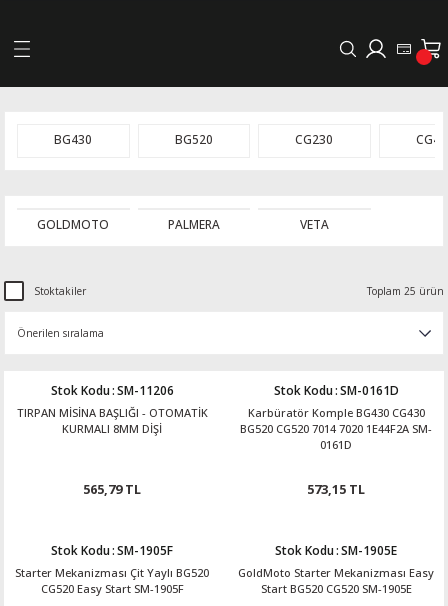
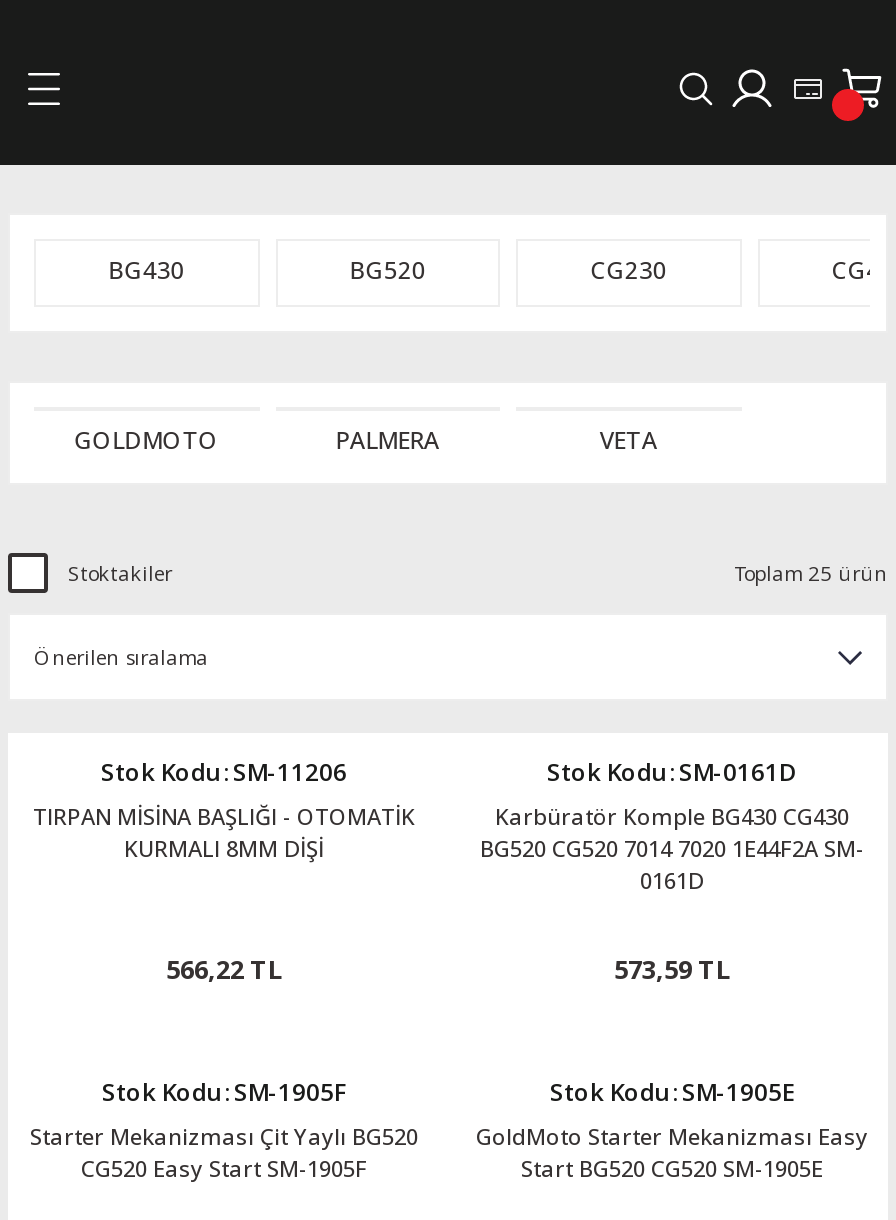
- 565,79 TL
+ 566,22 TL

- 573,15 TL
+ 573,59 TL
